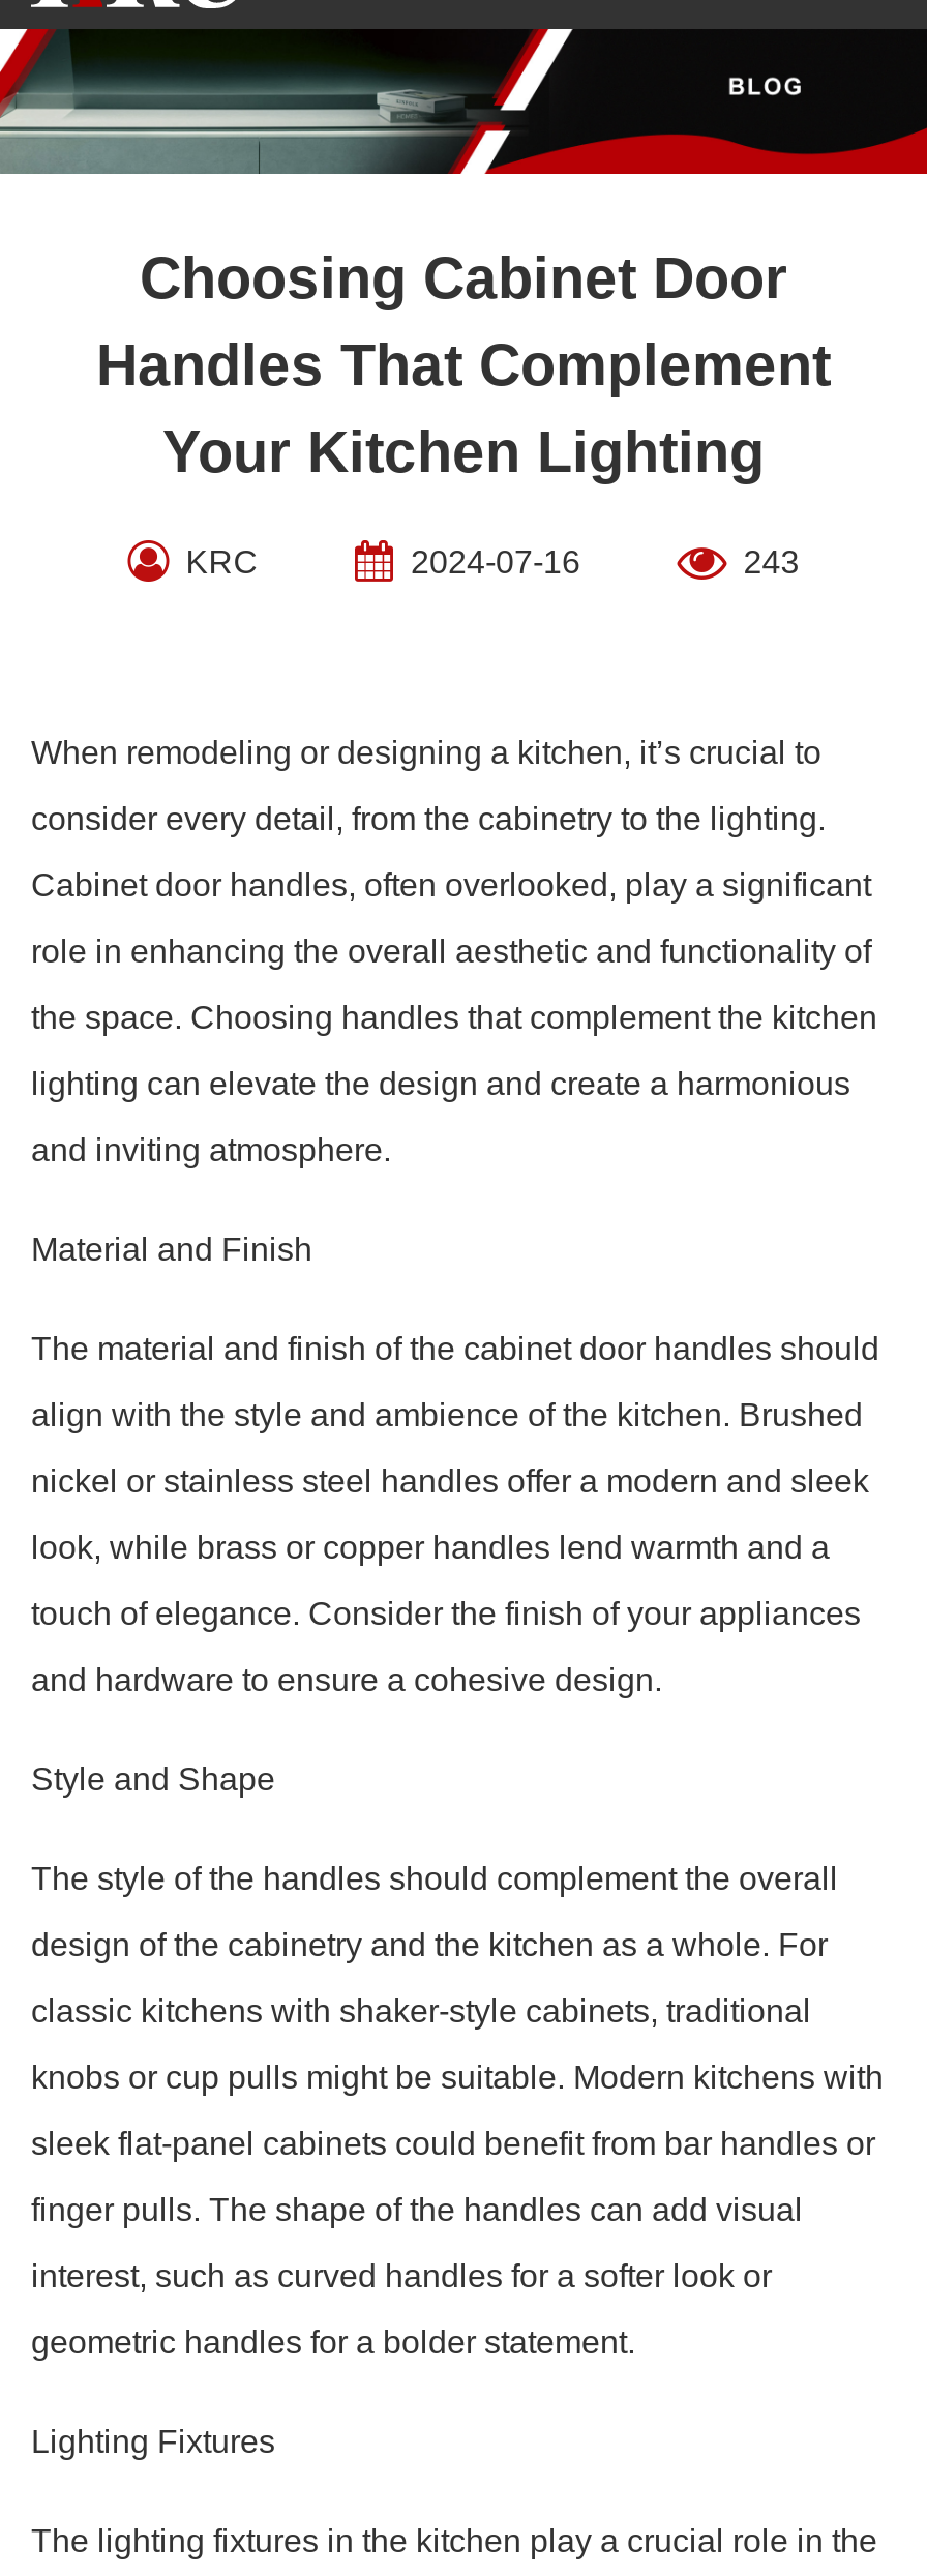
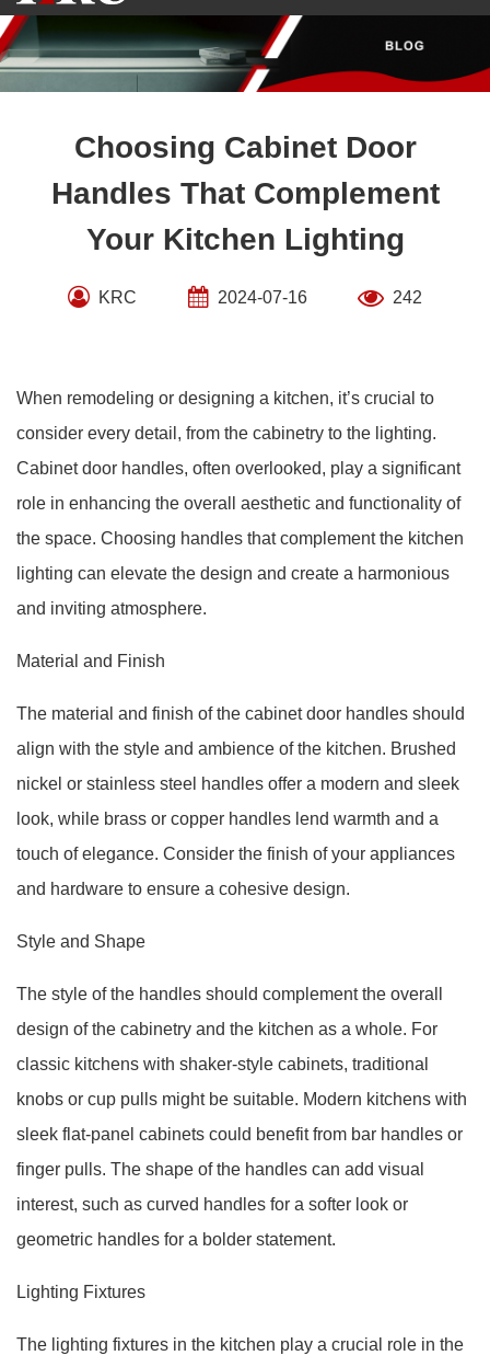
- 243
+ 242
